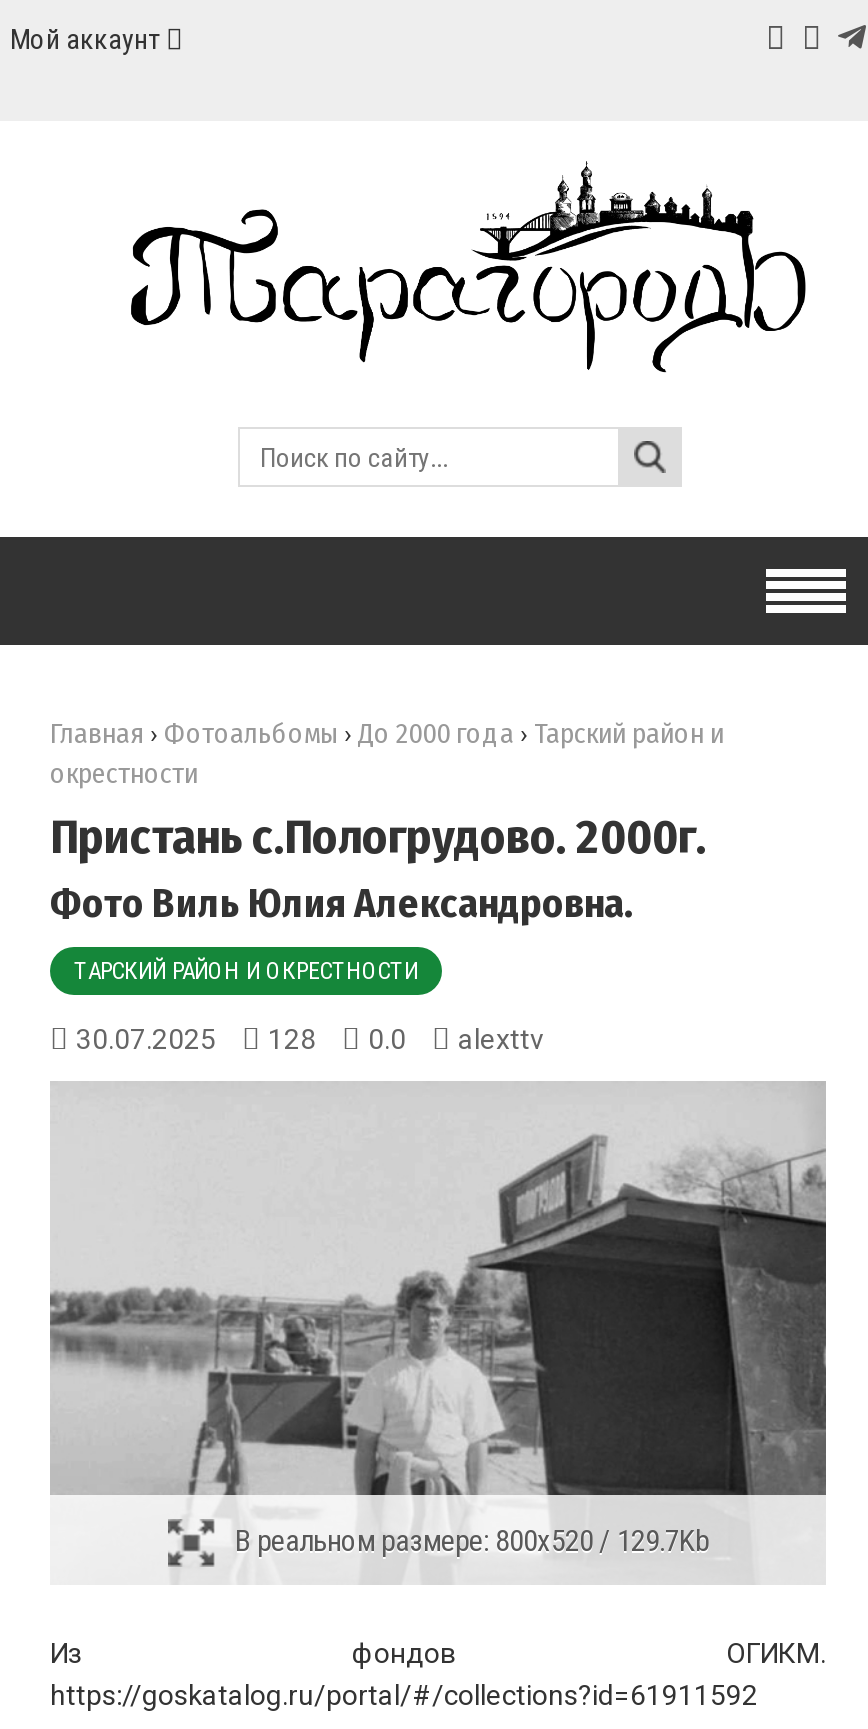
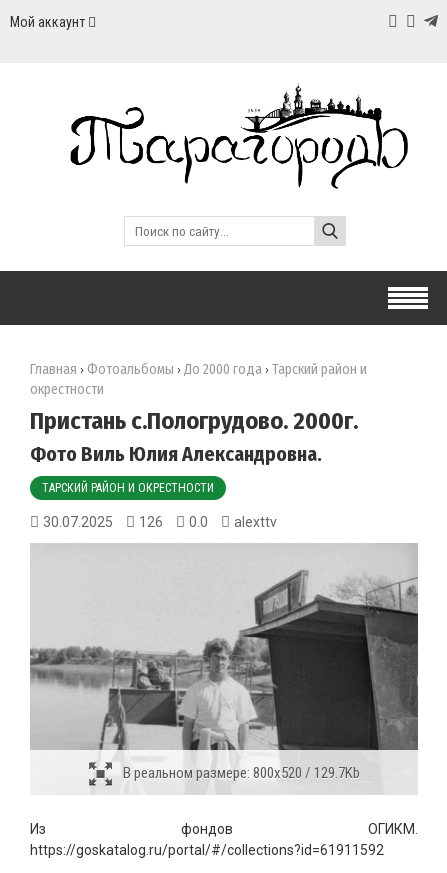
- 30.07.2025 128 0.0 alexttv
+ 30.07.2025 126 0.0 alexttv
